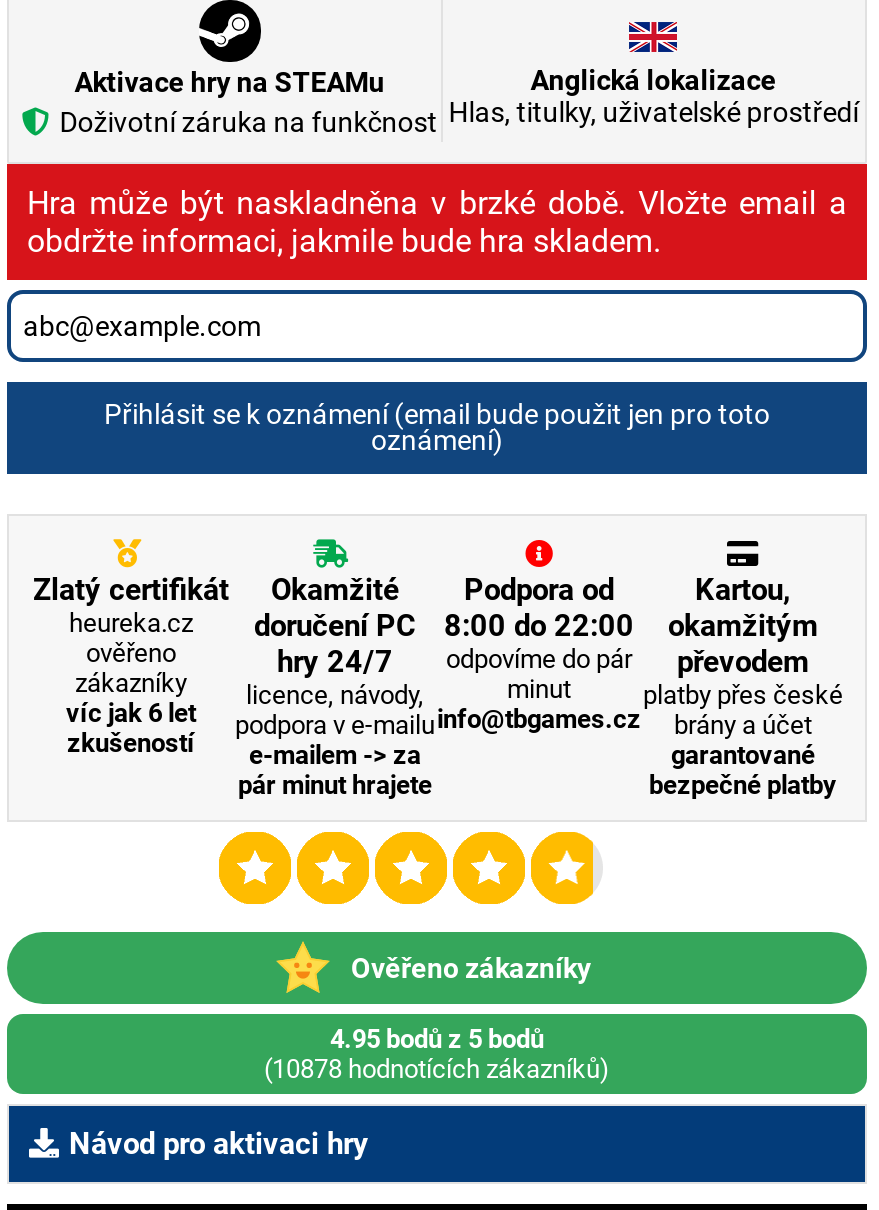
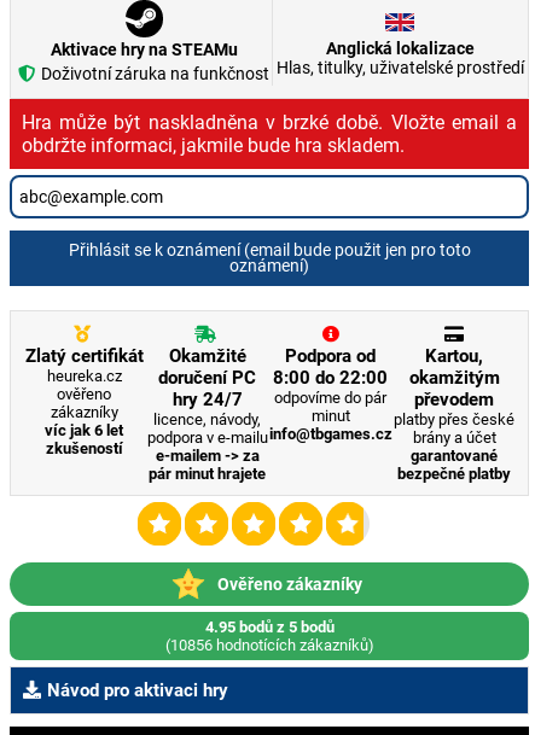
- (10878 hodnotících zákazníků)
+ (10856 hodnotících zákazníků)
